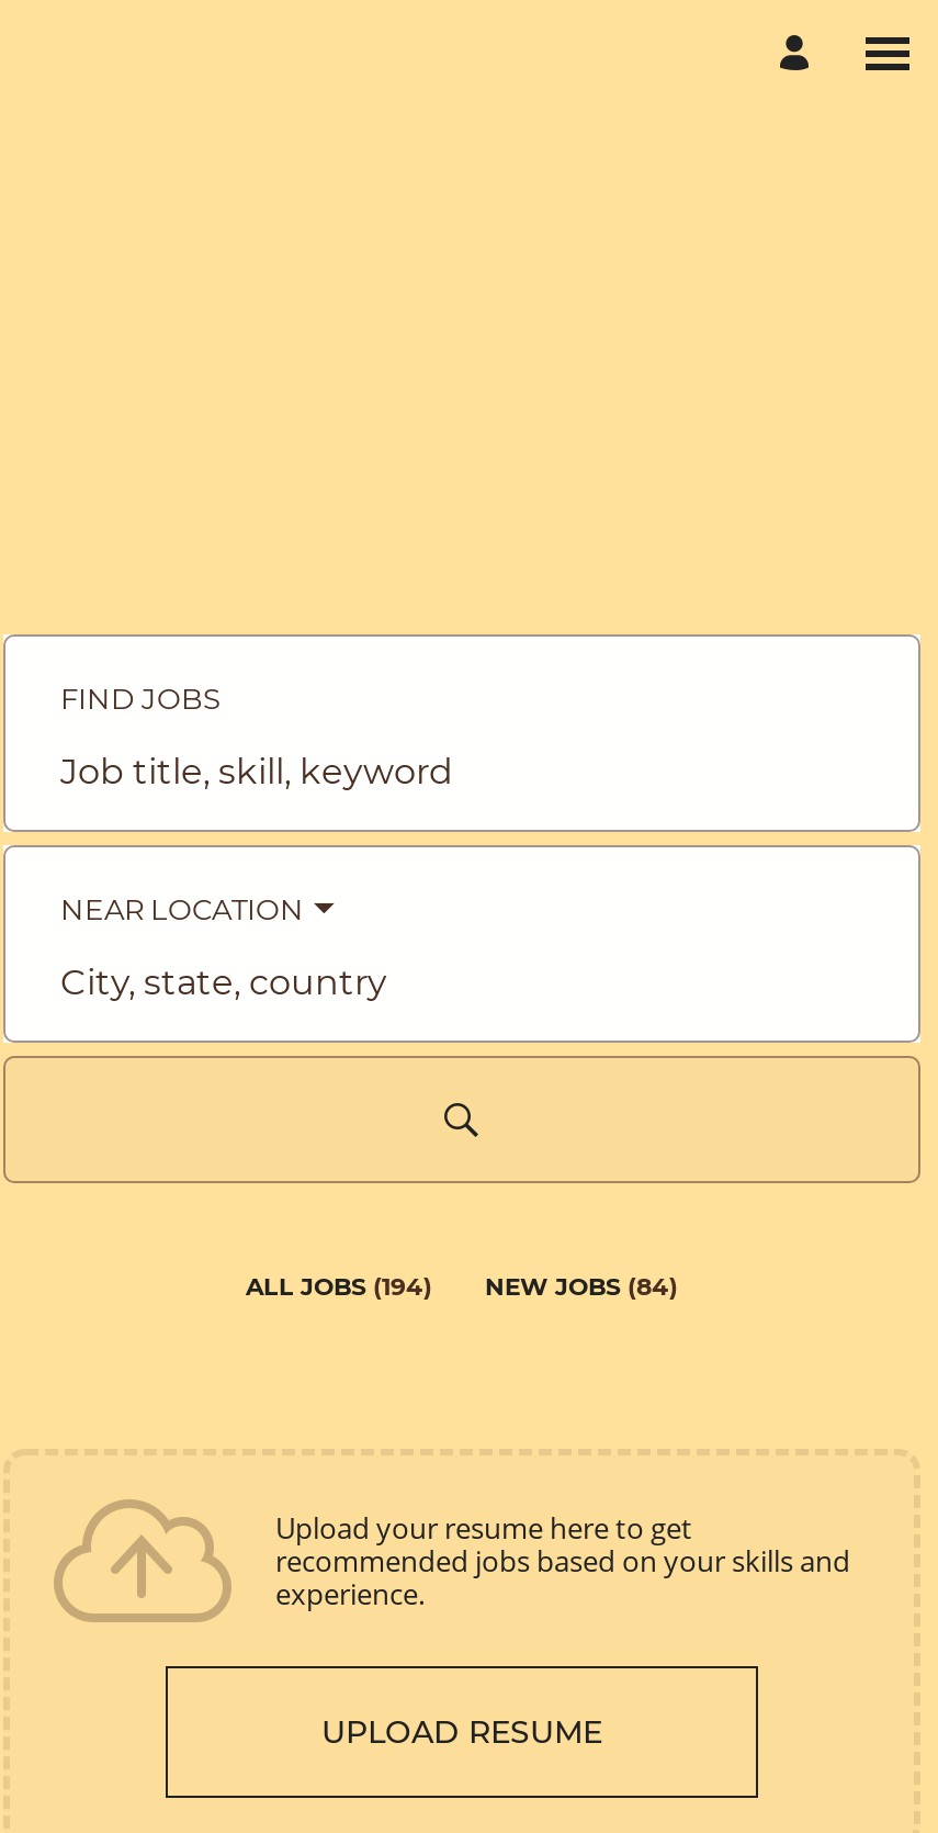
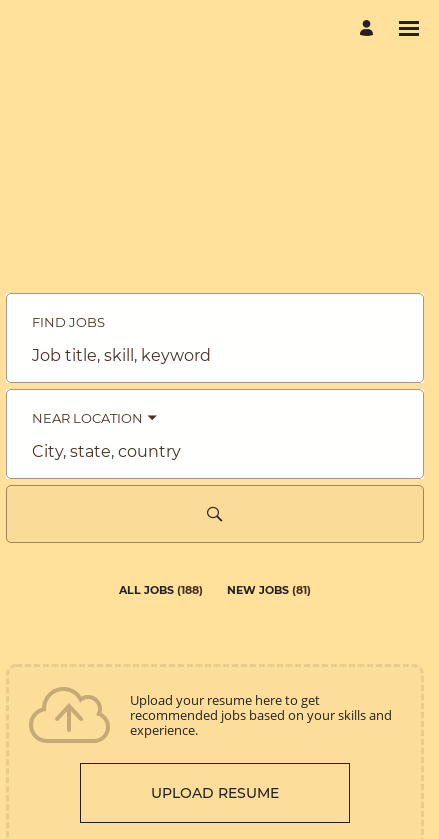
- ALL JOBS (194)
+ ALL JOBS (188)

- NEW JOBS (84)
+ NEW JOBS (81)
